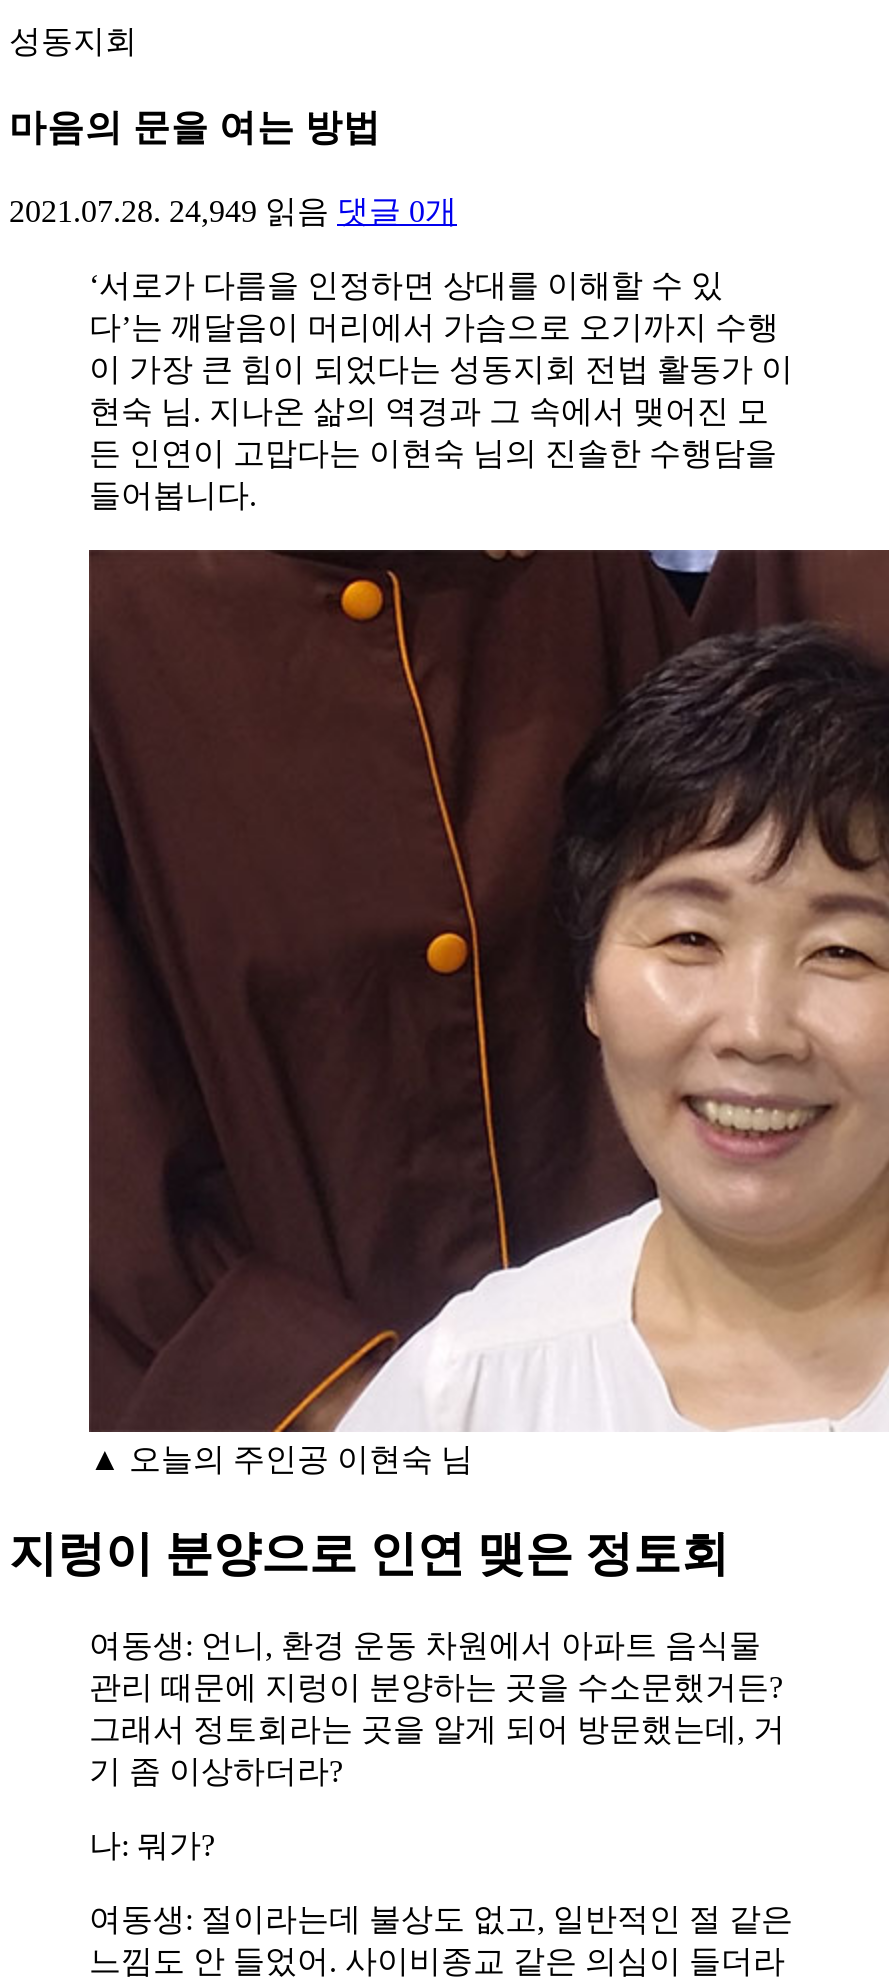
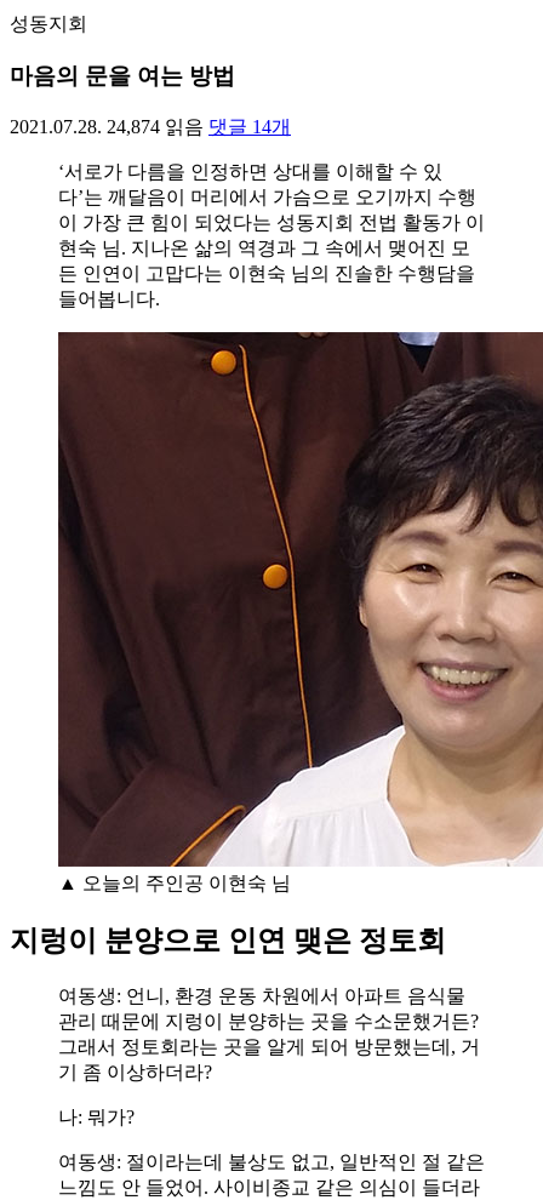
- 2021.07.28. 24,949 읽음 댓글 0개
+ 2021.07.28. 24,874 읽음 댓글 14개
